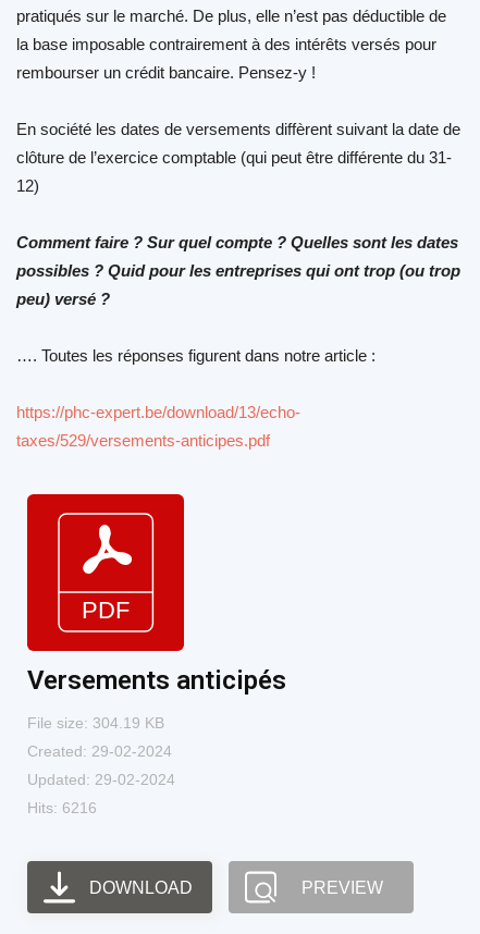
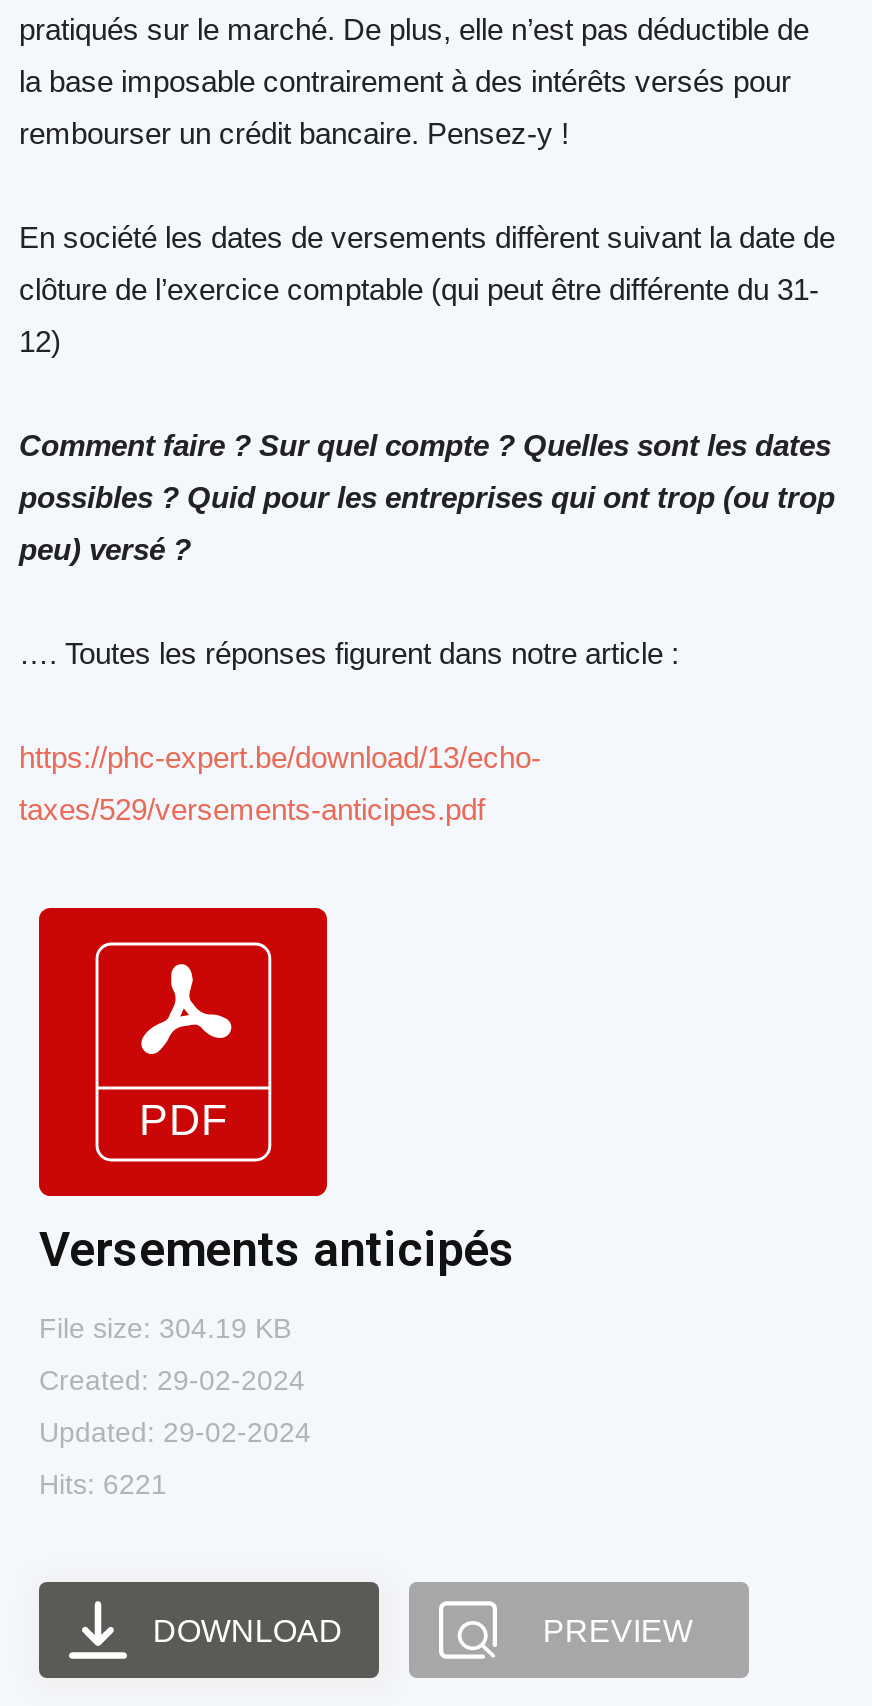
- Hits: 6216
+ Hits: 6221
